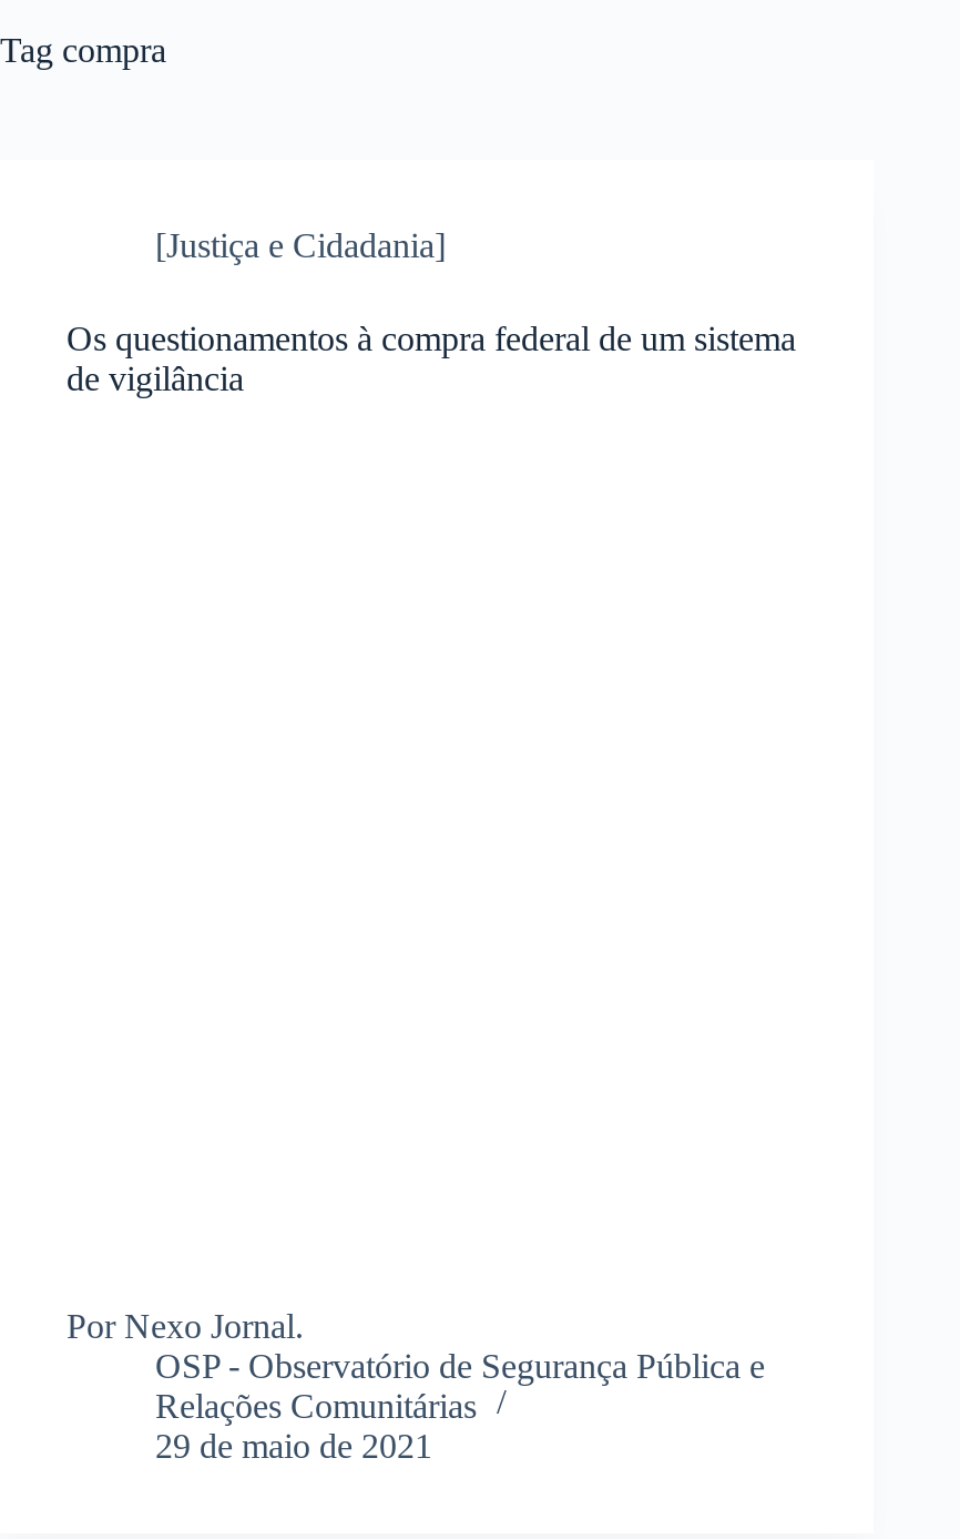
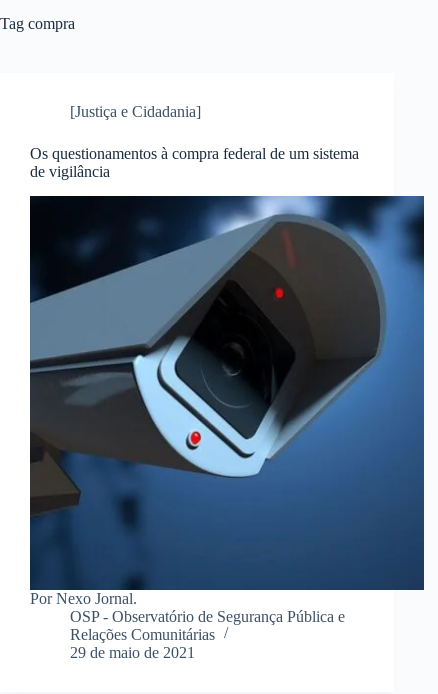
+ [image]
